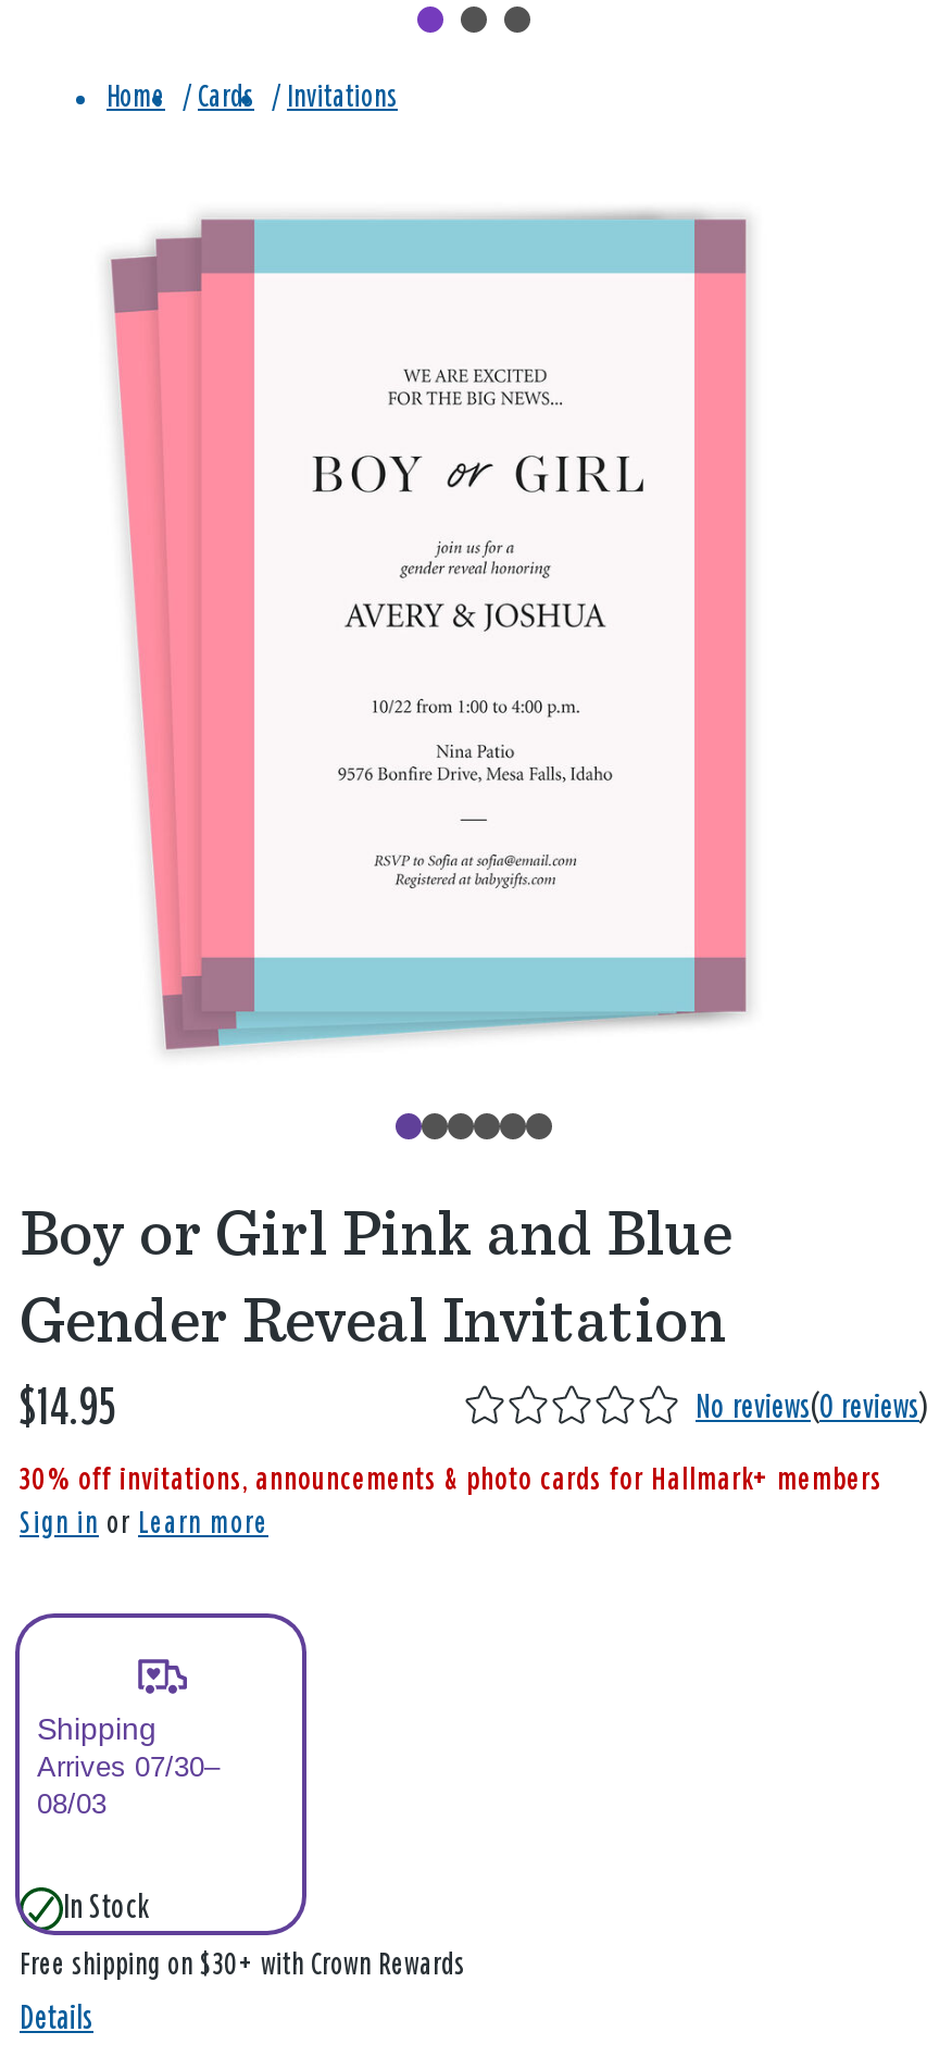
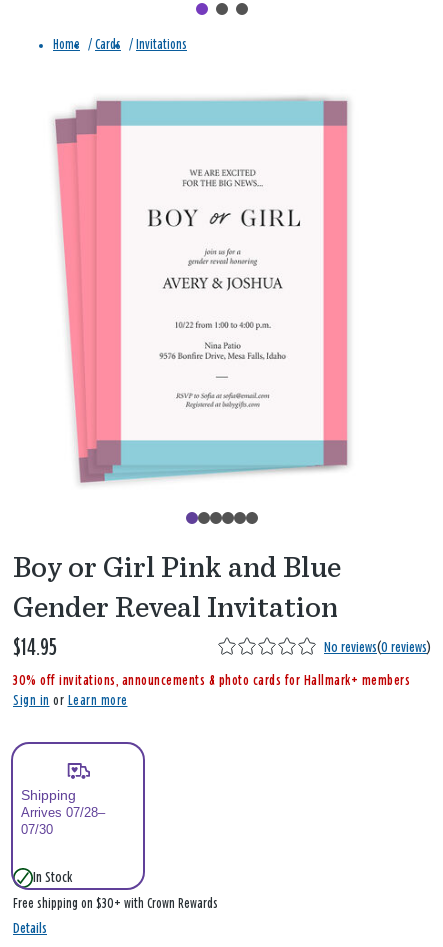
- Arrives 07/30–
+ Arrives 07/28–

- 08/03
+ 07/30
